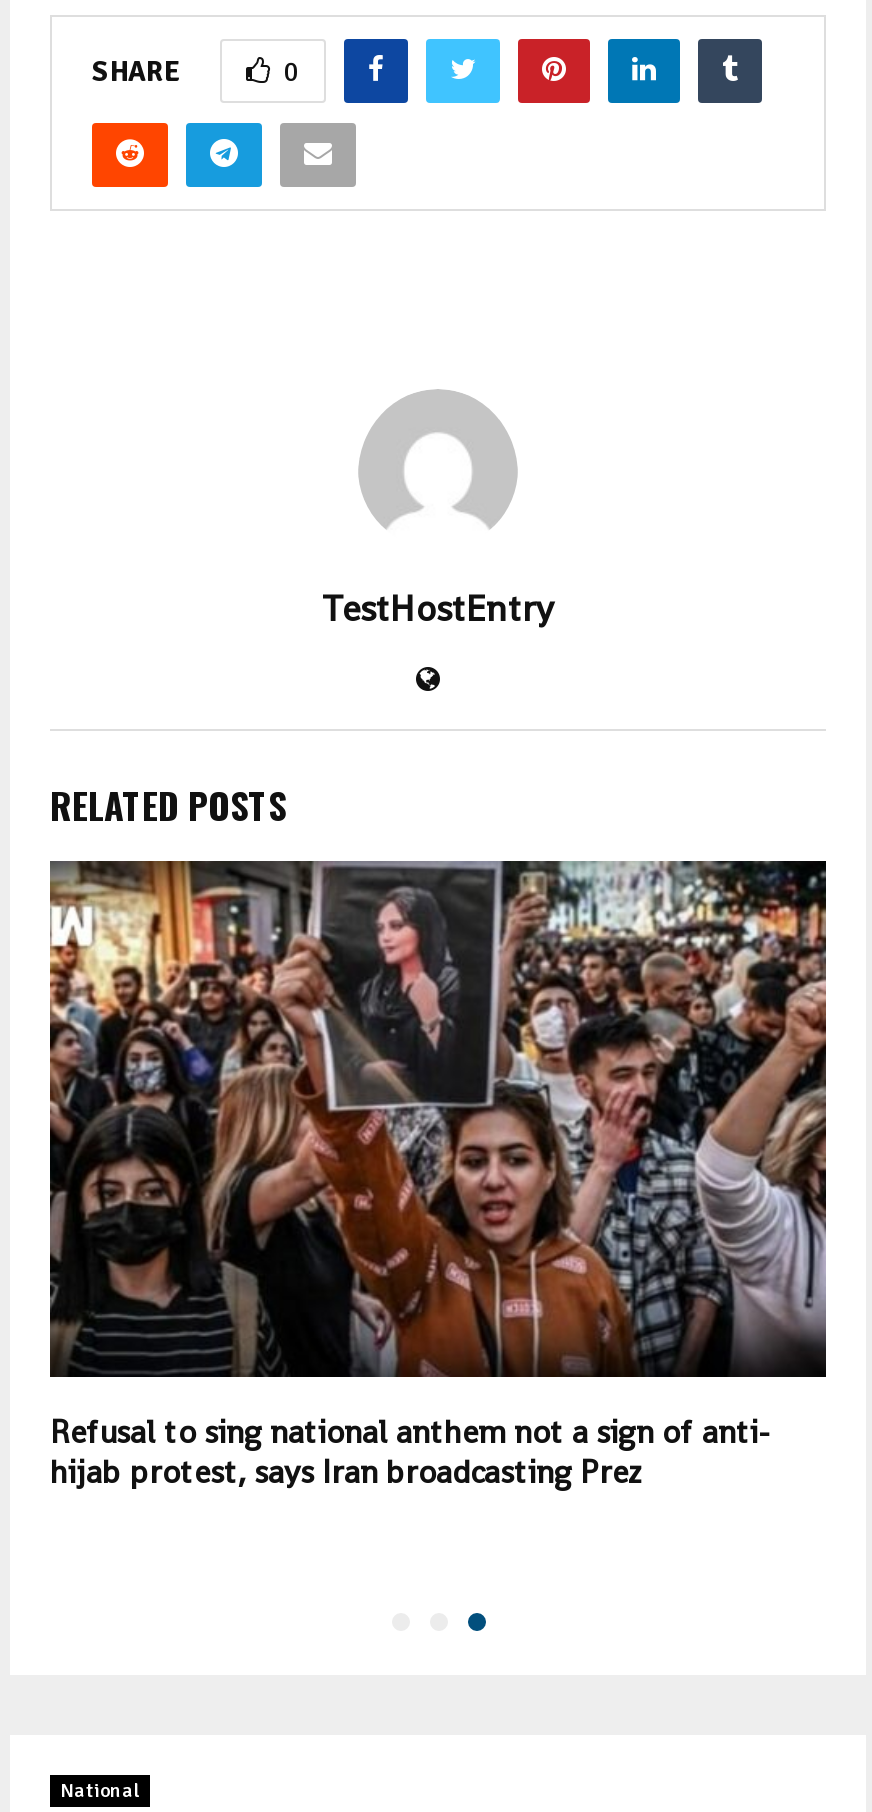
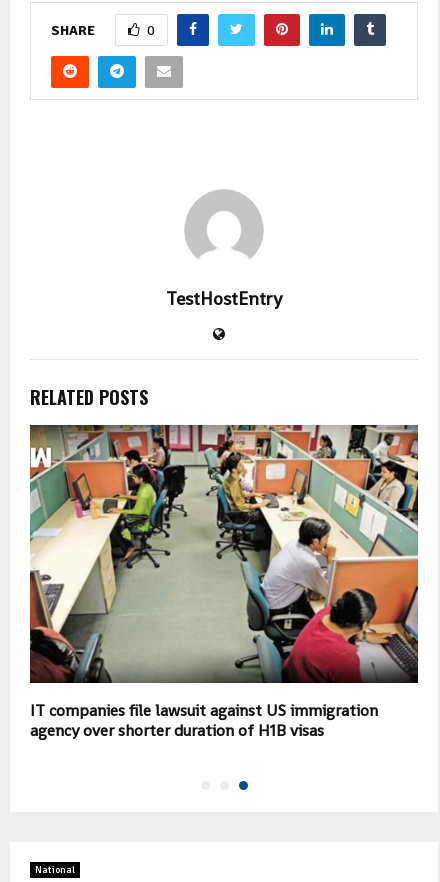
- [image]
- Refusal to sing national anthem not a sign of anti-
- hijab protest, says Iran broadcasting Prez
+ [image]
+ IT companies file lawsuit against US immigration
+ agency over shorter duration of H1B visas
